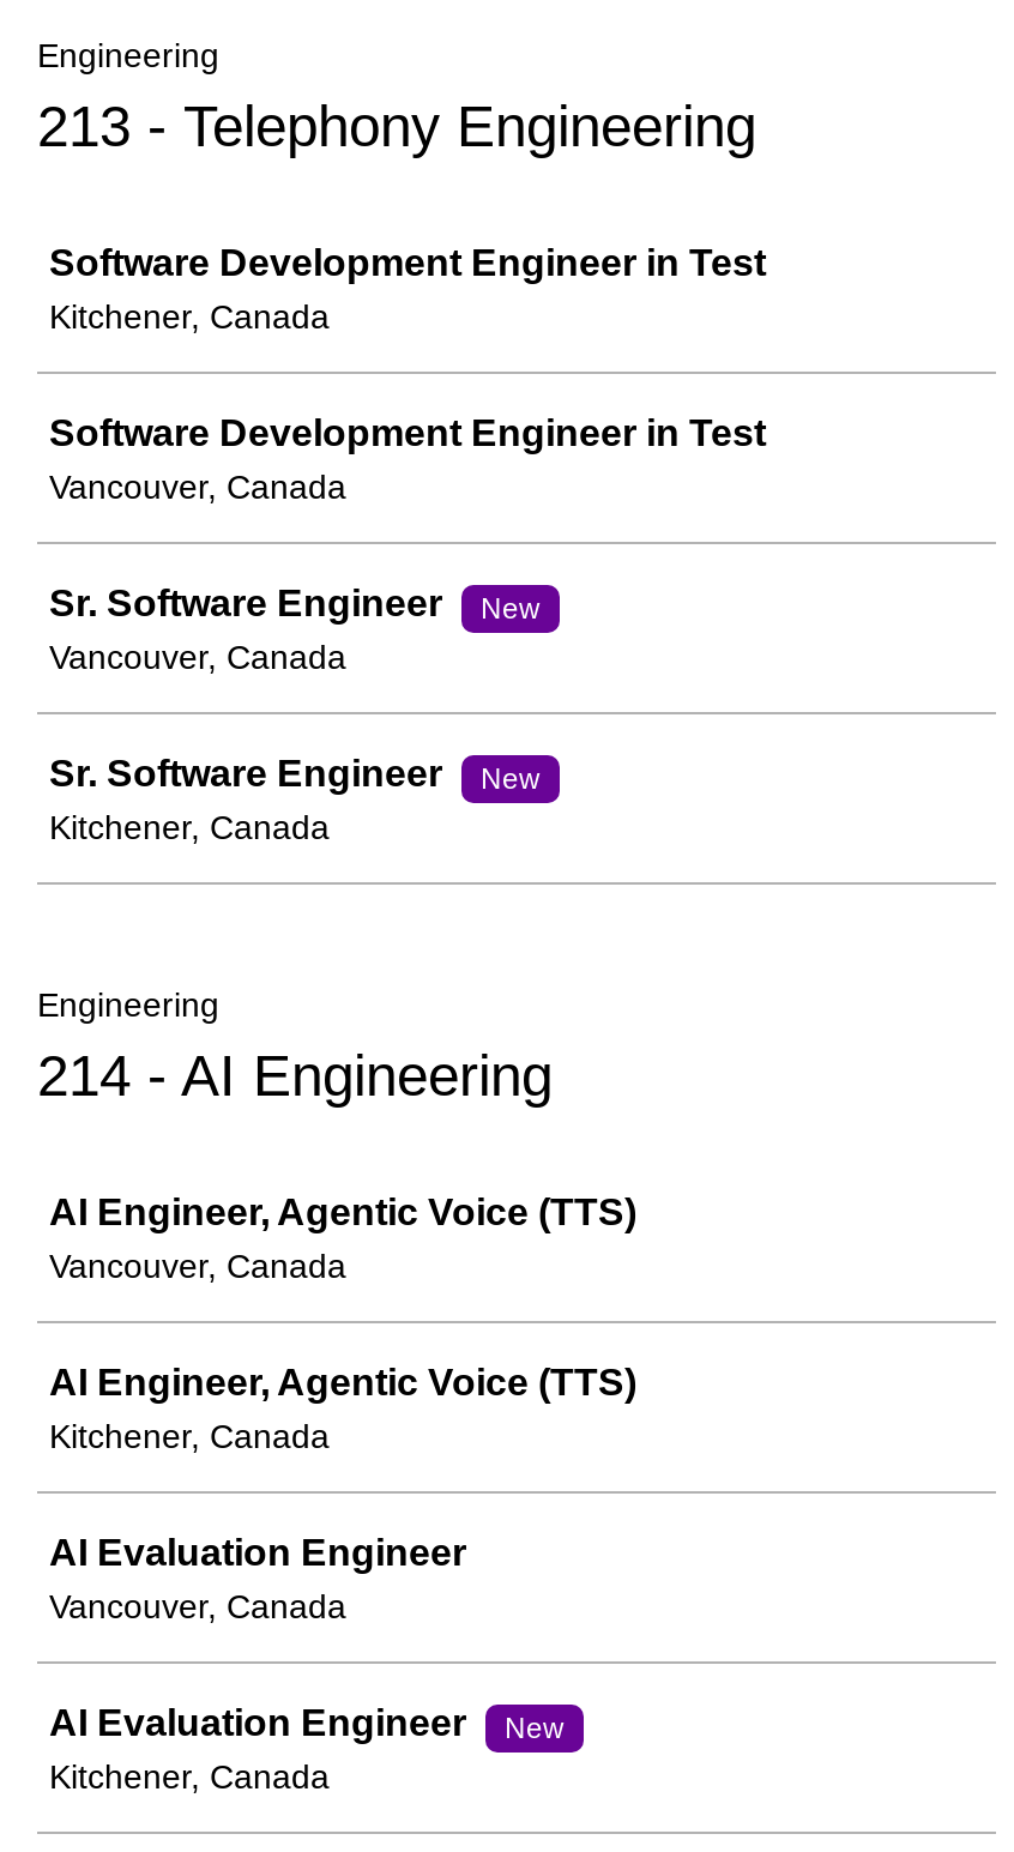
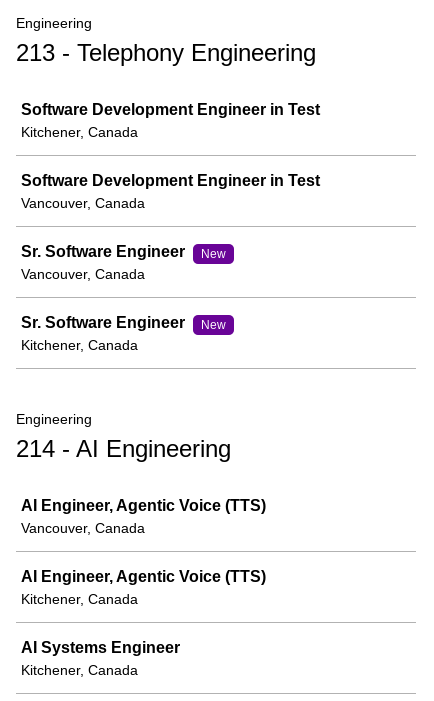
- AI Evaluation Engineer
- Vancouver, Canada
- AI Evaluation Engineer
- New
+ AI Systems Engineer
